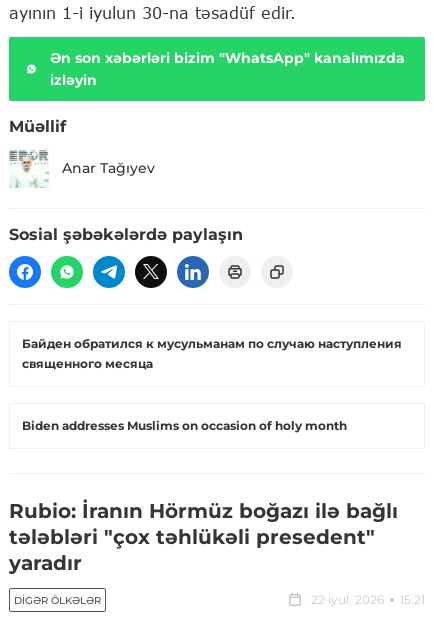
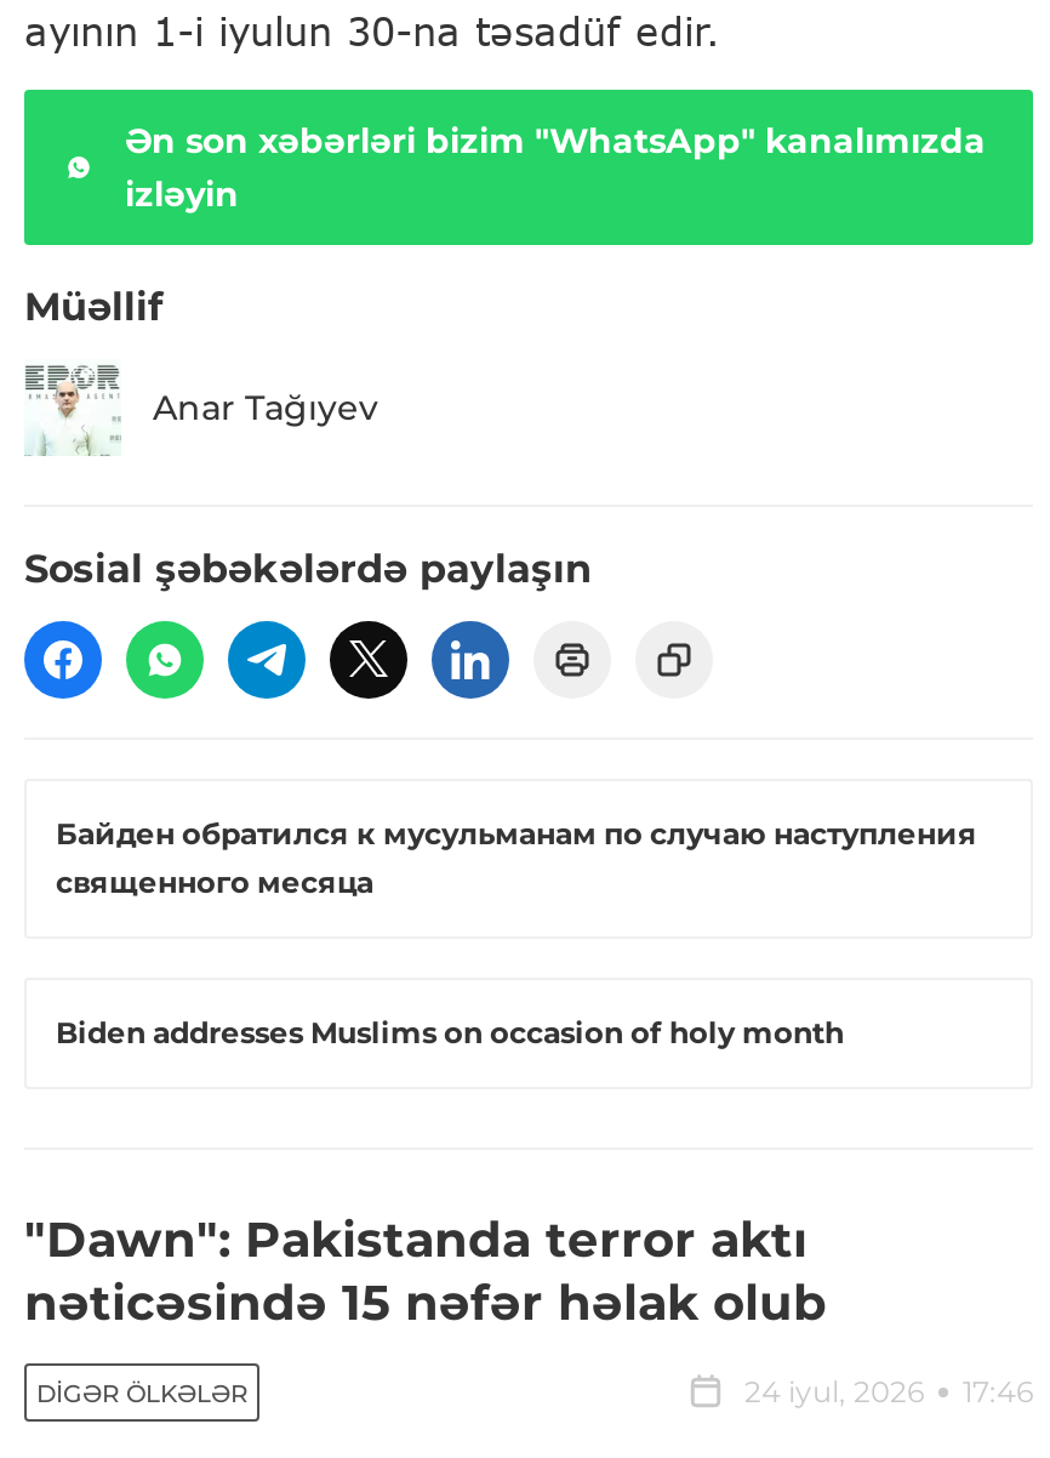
- Rubio: İranın Hörmüz boğazı ilə bağlı
- tələbləri "çox təhlükəli presedent"
- yaradır
+ "Dawn": Pakistanda terror aktı
+ nəticəsində 15 nəfər həlak olub

- 22 iyul, 2026
- 15:21
+ 24 iyul, 2026
+ 17:46
